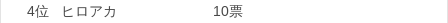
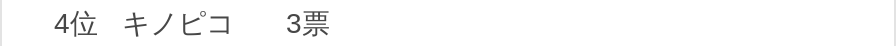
- ヒロアカ
- 10票
+ キノピコ
+ 3票
